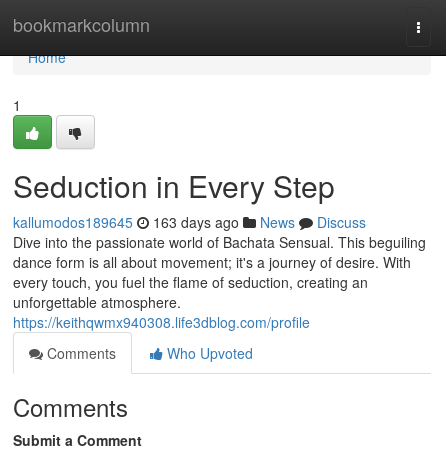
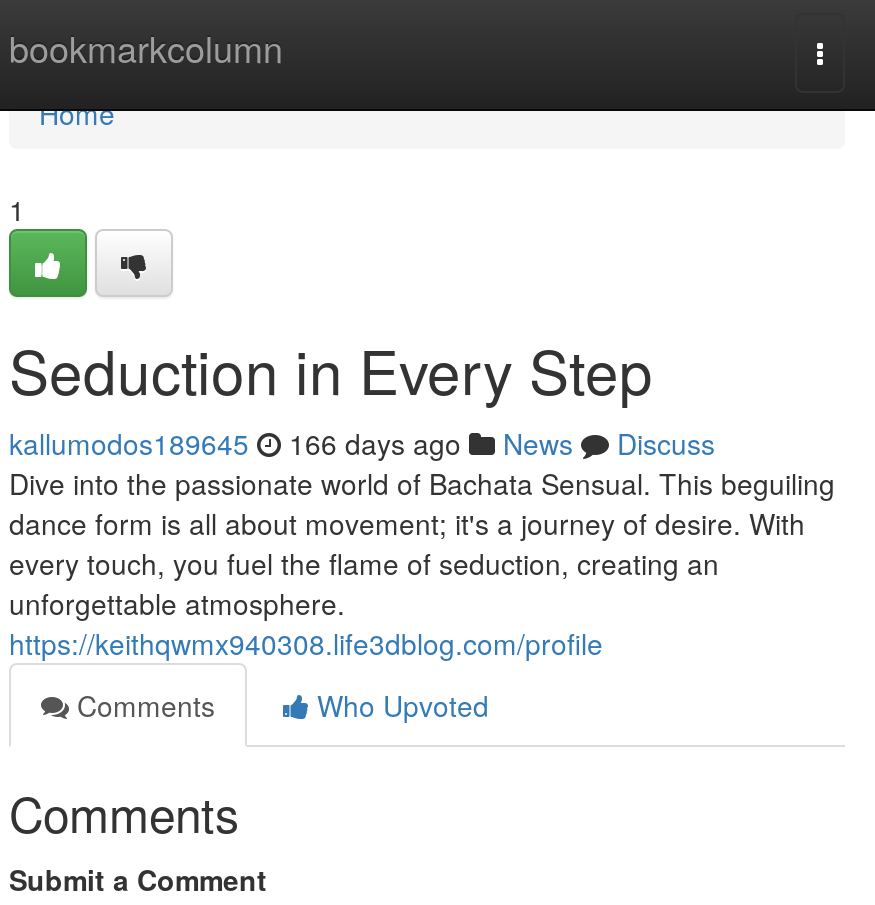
- kallumodos189645 163 days ago News Discuss
+ kallumodos189645 166 days ago News Discuss
